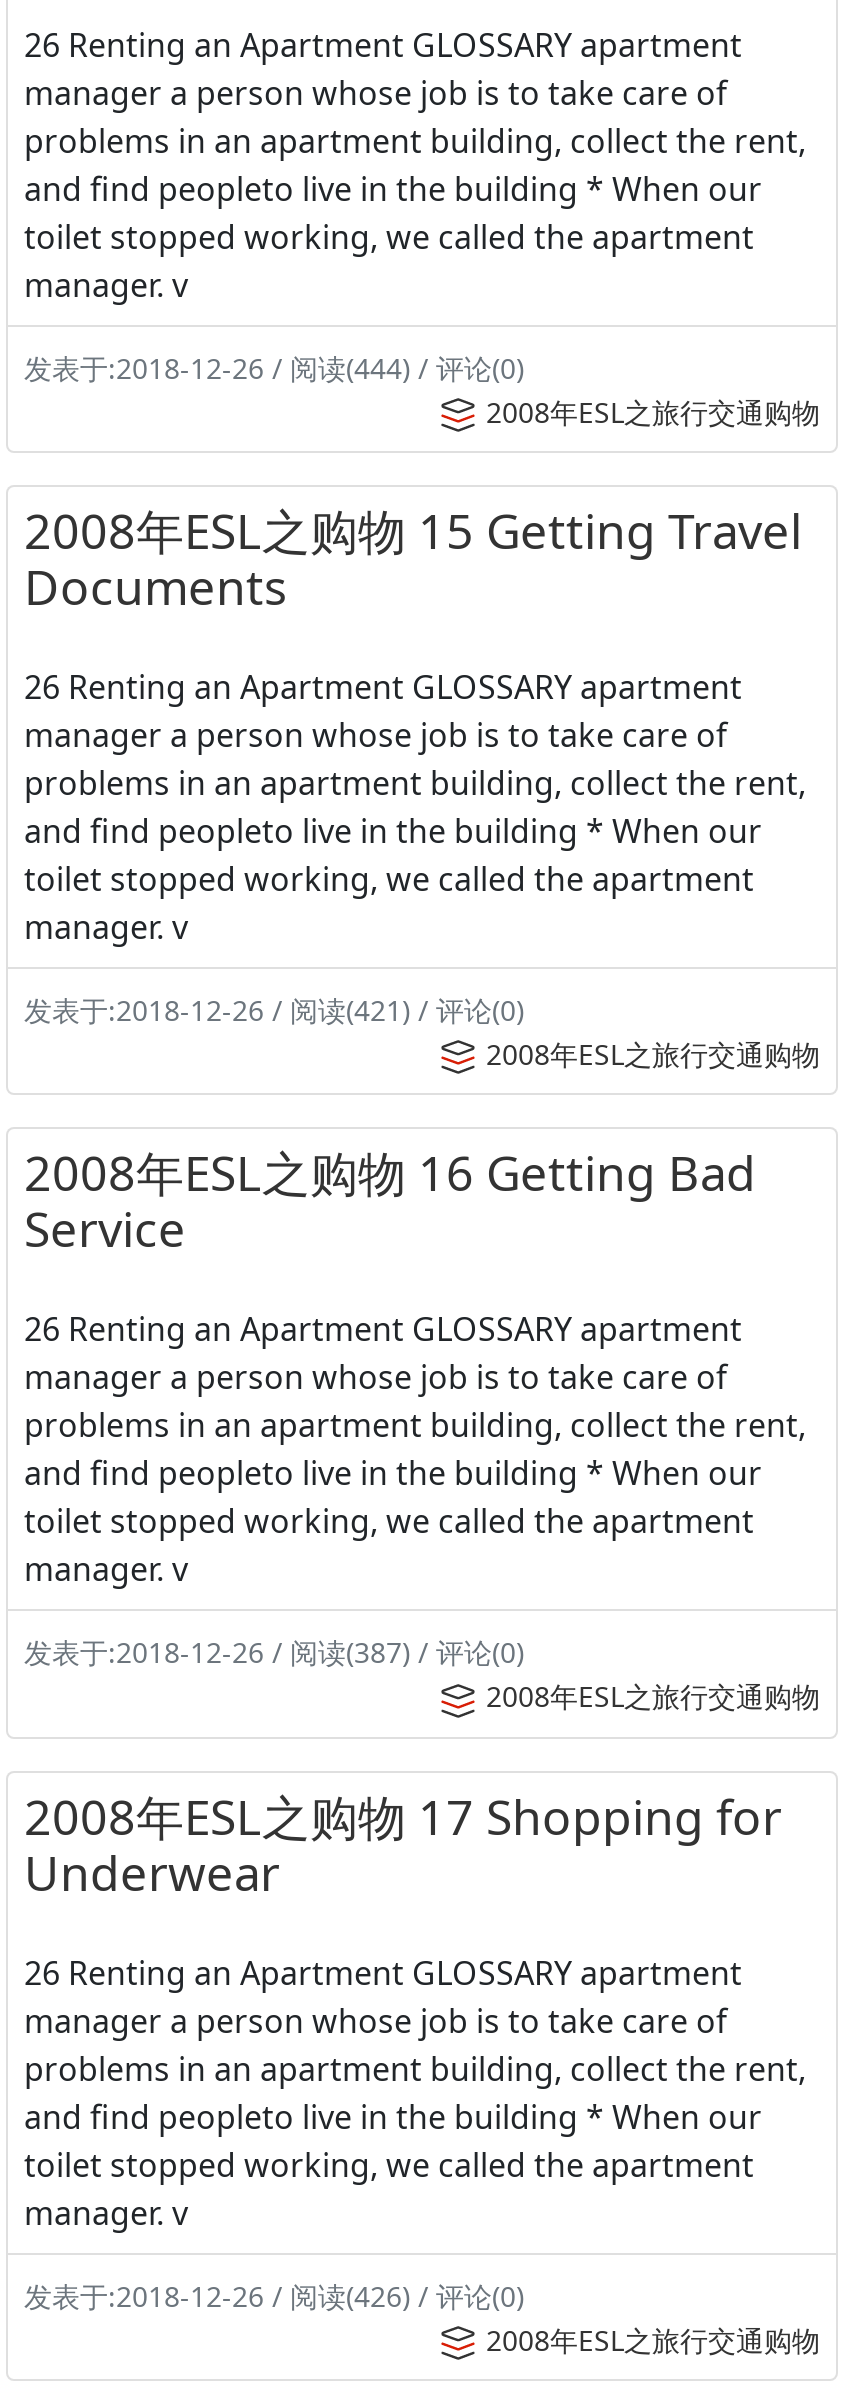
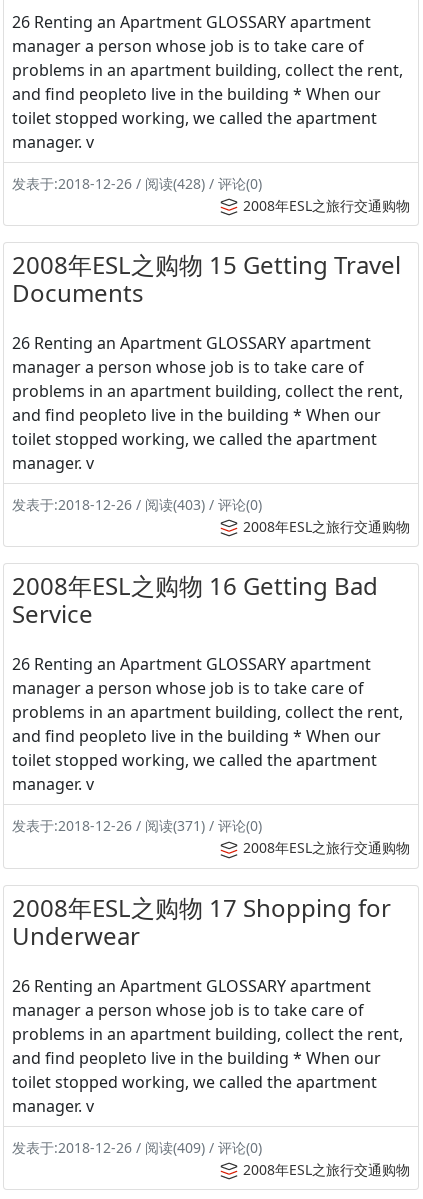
- 发表于:2018-12-26 / 阅读(444) / 评论(0)
+ 发表于:2018-12-26 / 阅读(428) / 评论(0)

- 发表于:2018-12-26 / 阅读(421) / 评论(0)
+ 发表于:2018-12-26 / 阅读(403) / 评论(0)

- 发表于:2018-12-26 / 阅读(387) / 评论(0)
+ 发表于:2018-12-26 / 阅读(371) / 评论(0)

- 发表于:2018-12-26 / 阅读(426) / 评论(0)
+ 发表于:2018-12-26 / 阅读(409) / 评论(0)
